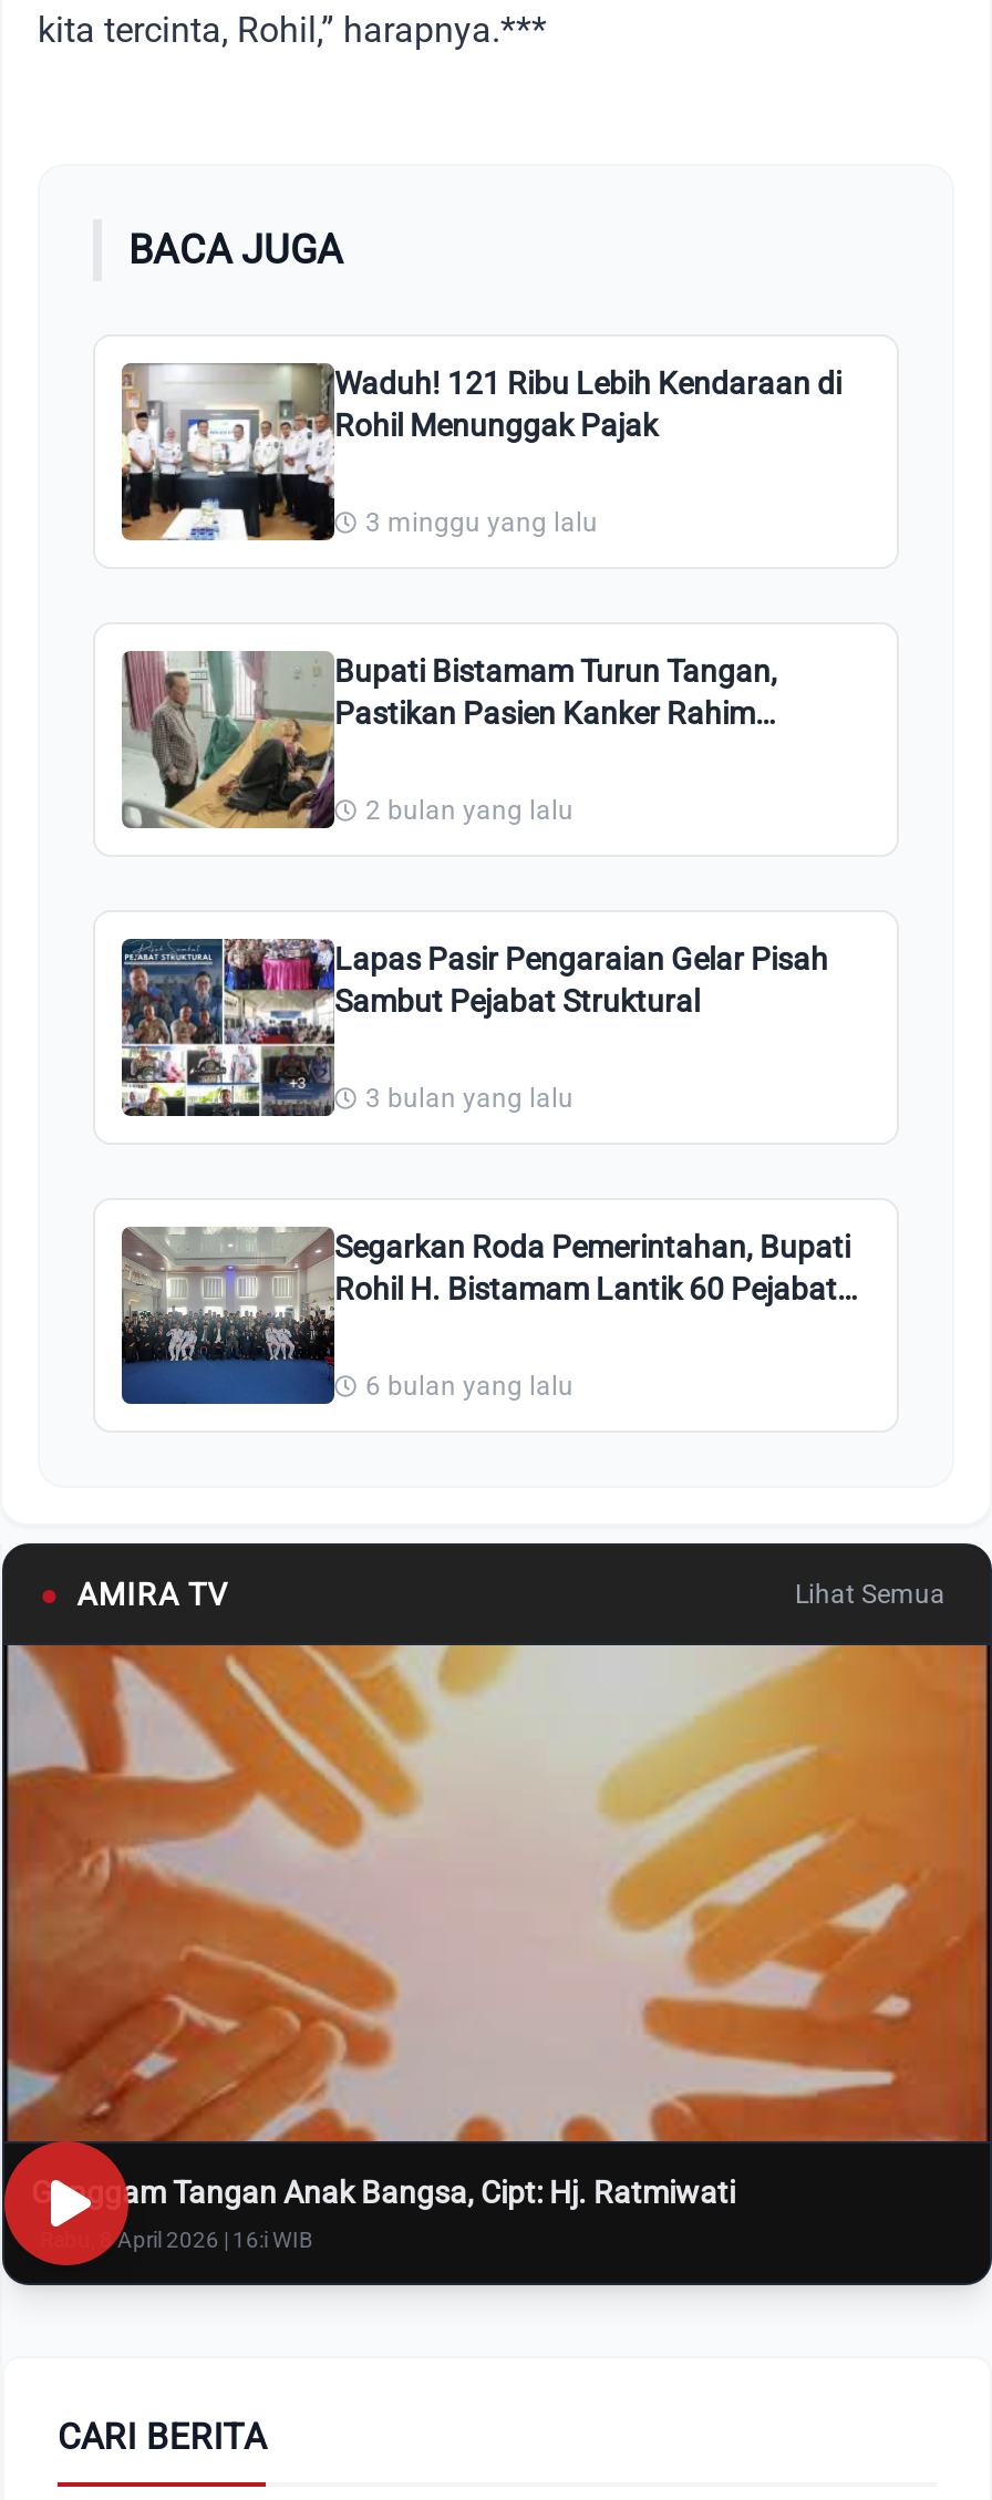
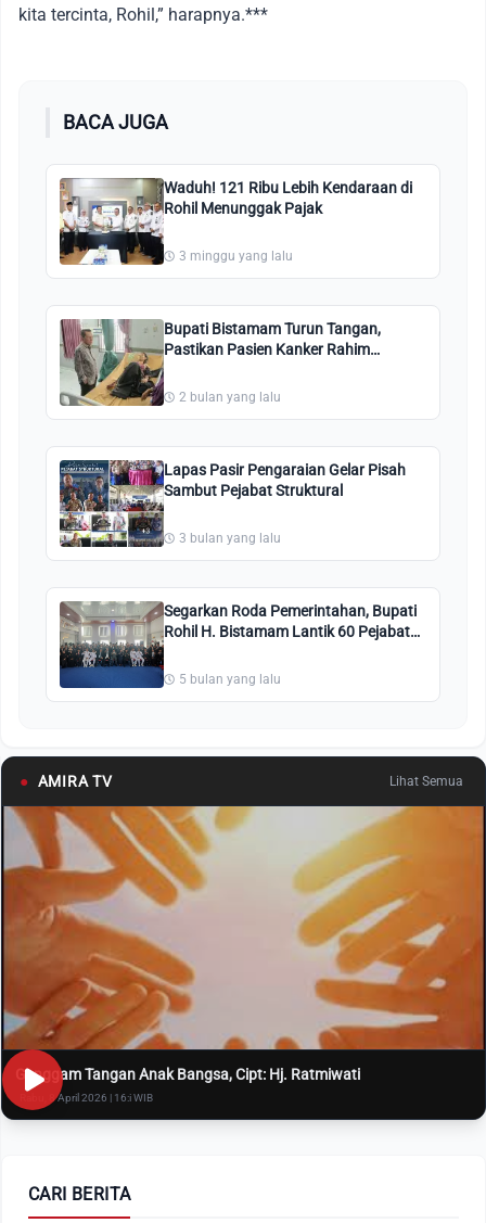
- 6 bulan yang lalu
+ 5 bulan yang lalu
